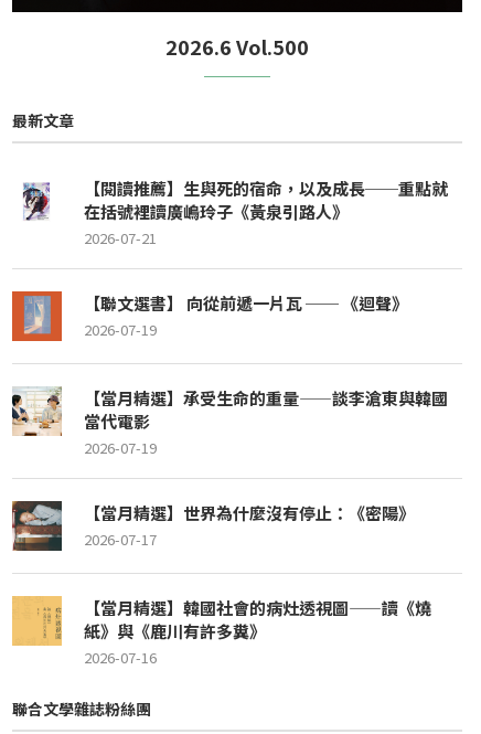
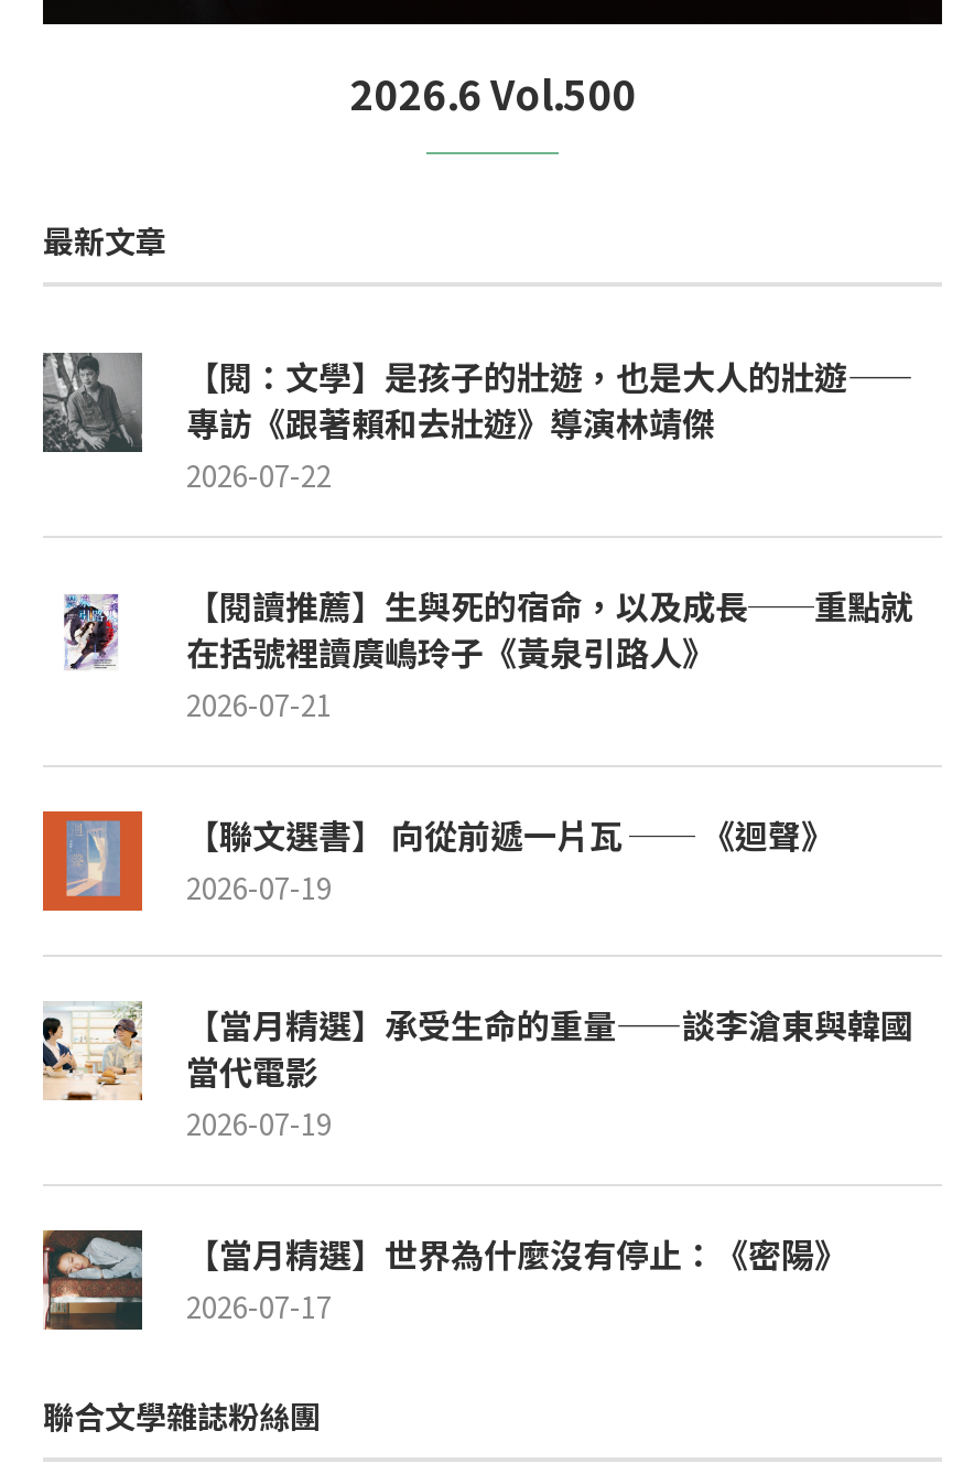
+ [image]
+ 【閱：文學】是孩子的壯遊，也是大人的壯遊——
+ 專訪《跟著賴和去壯遊》導演林靖傑
+ 2026-07-22

moved down: [image] | 在括號裡讀廣嶋玲子《黃泉引路人》 | 2026-07-21 | ... | 【當月精選】世界為什麼沒有停止：《密陽》 | 2026-07-17

- [image]
- 【當月精選】韓國社會的病灶透視圖——讀《燒
- 紙》與《鹿川有許多糞》
- 2026-07-16
